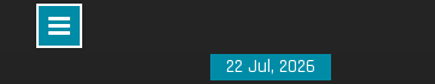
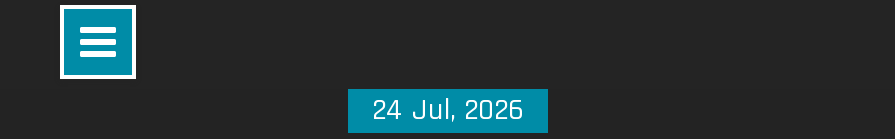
- 22 Jul, 2026
+ 24 Jul, 2026
